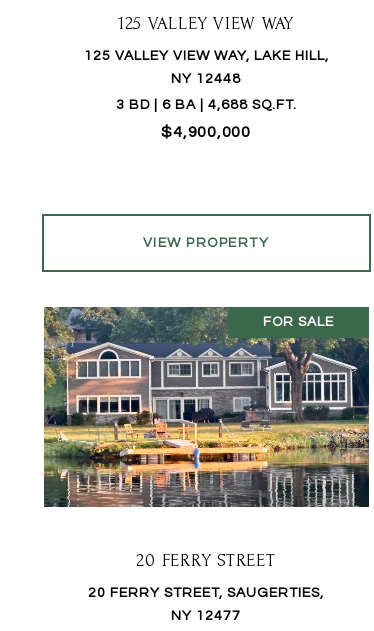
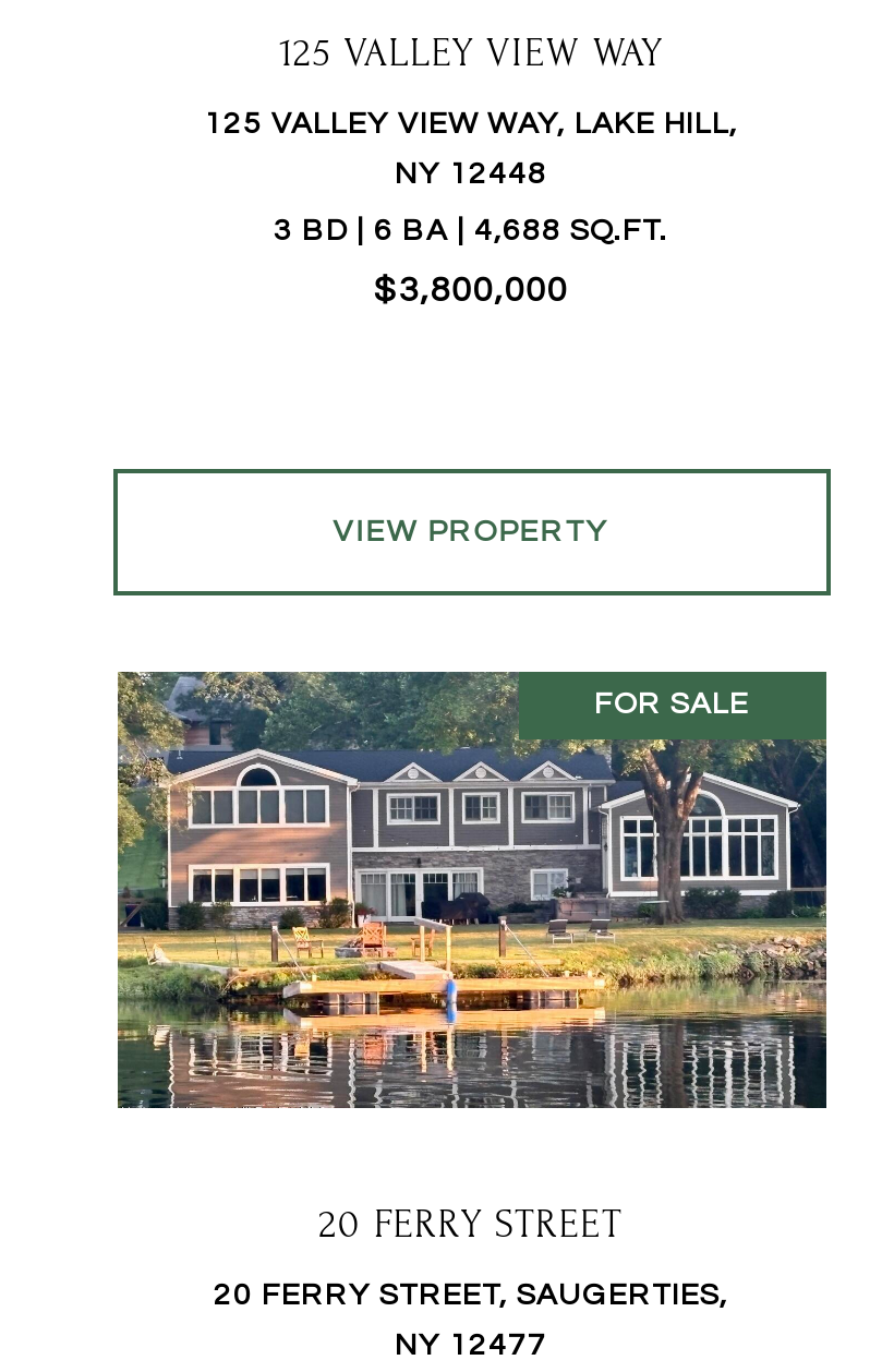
- $4,900,000
+ $3,800,000
